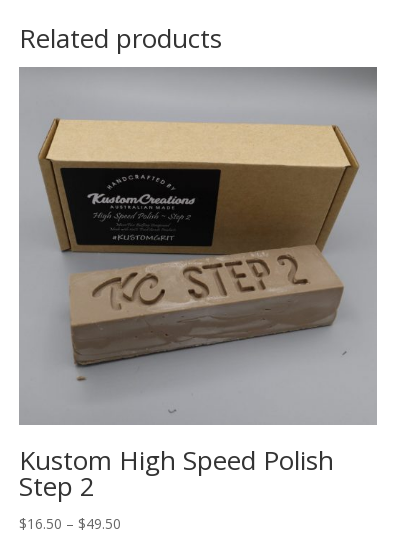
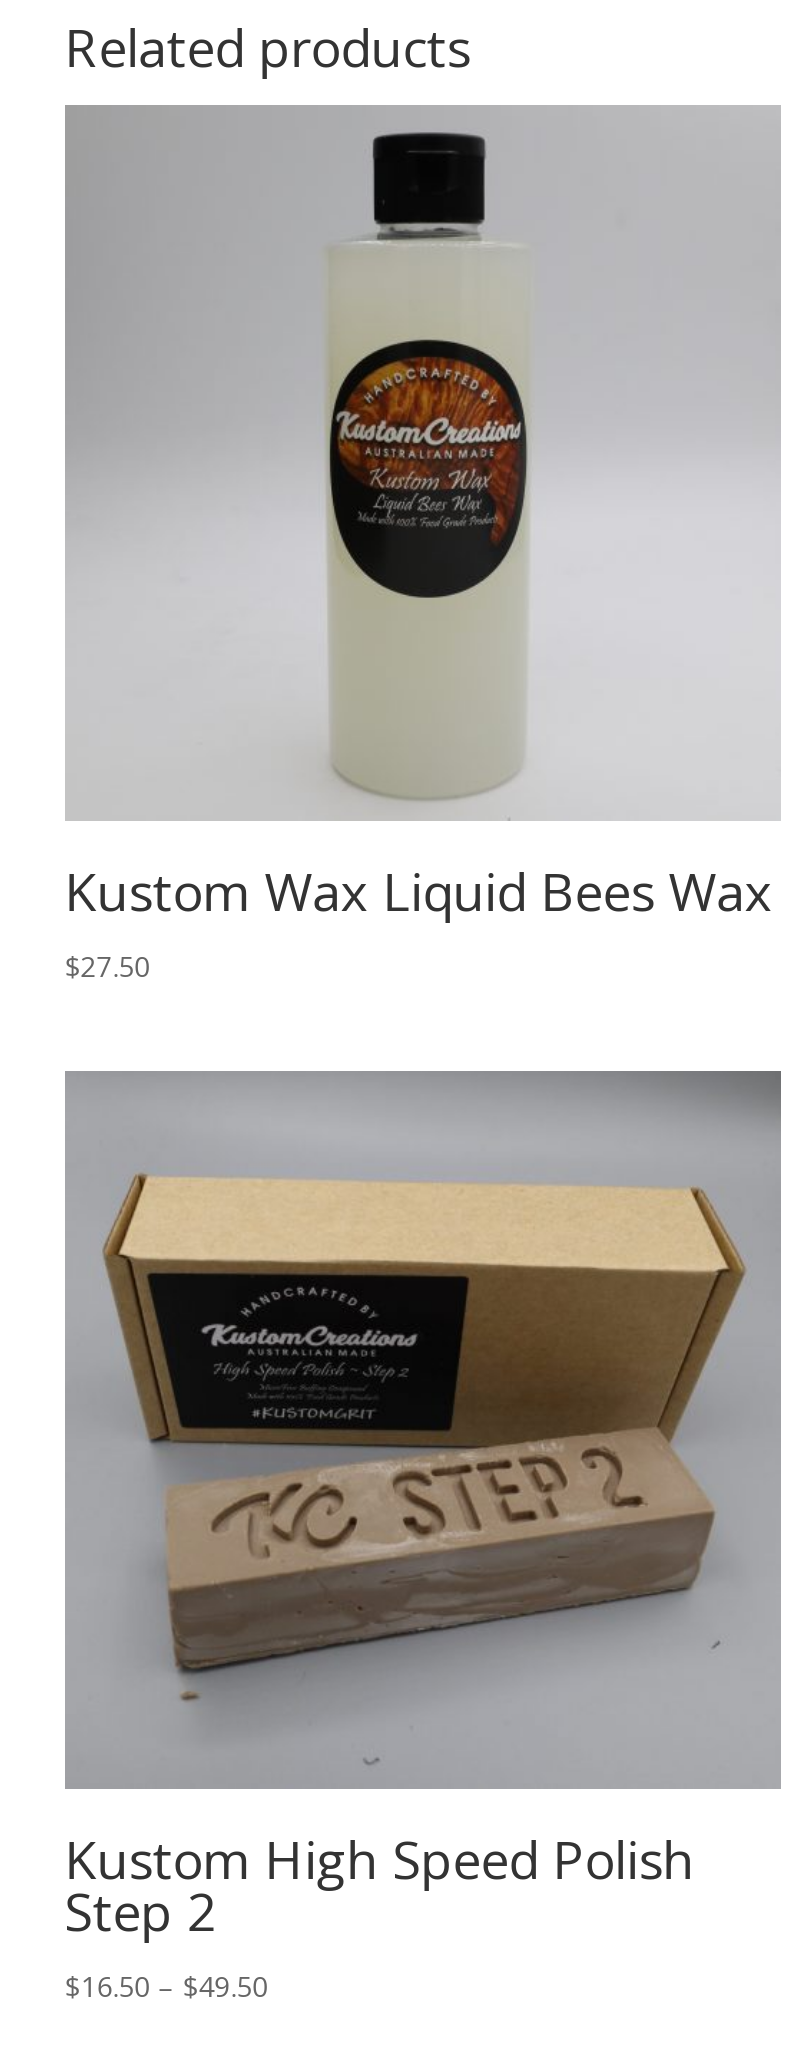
+ [image]
+ Kustom Wax Liquid Bees Wax
+ $27.50
